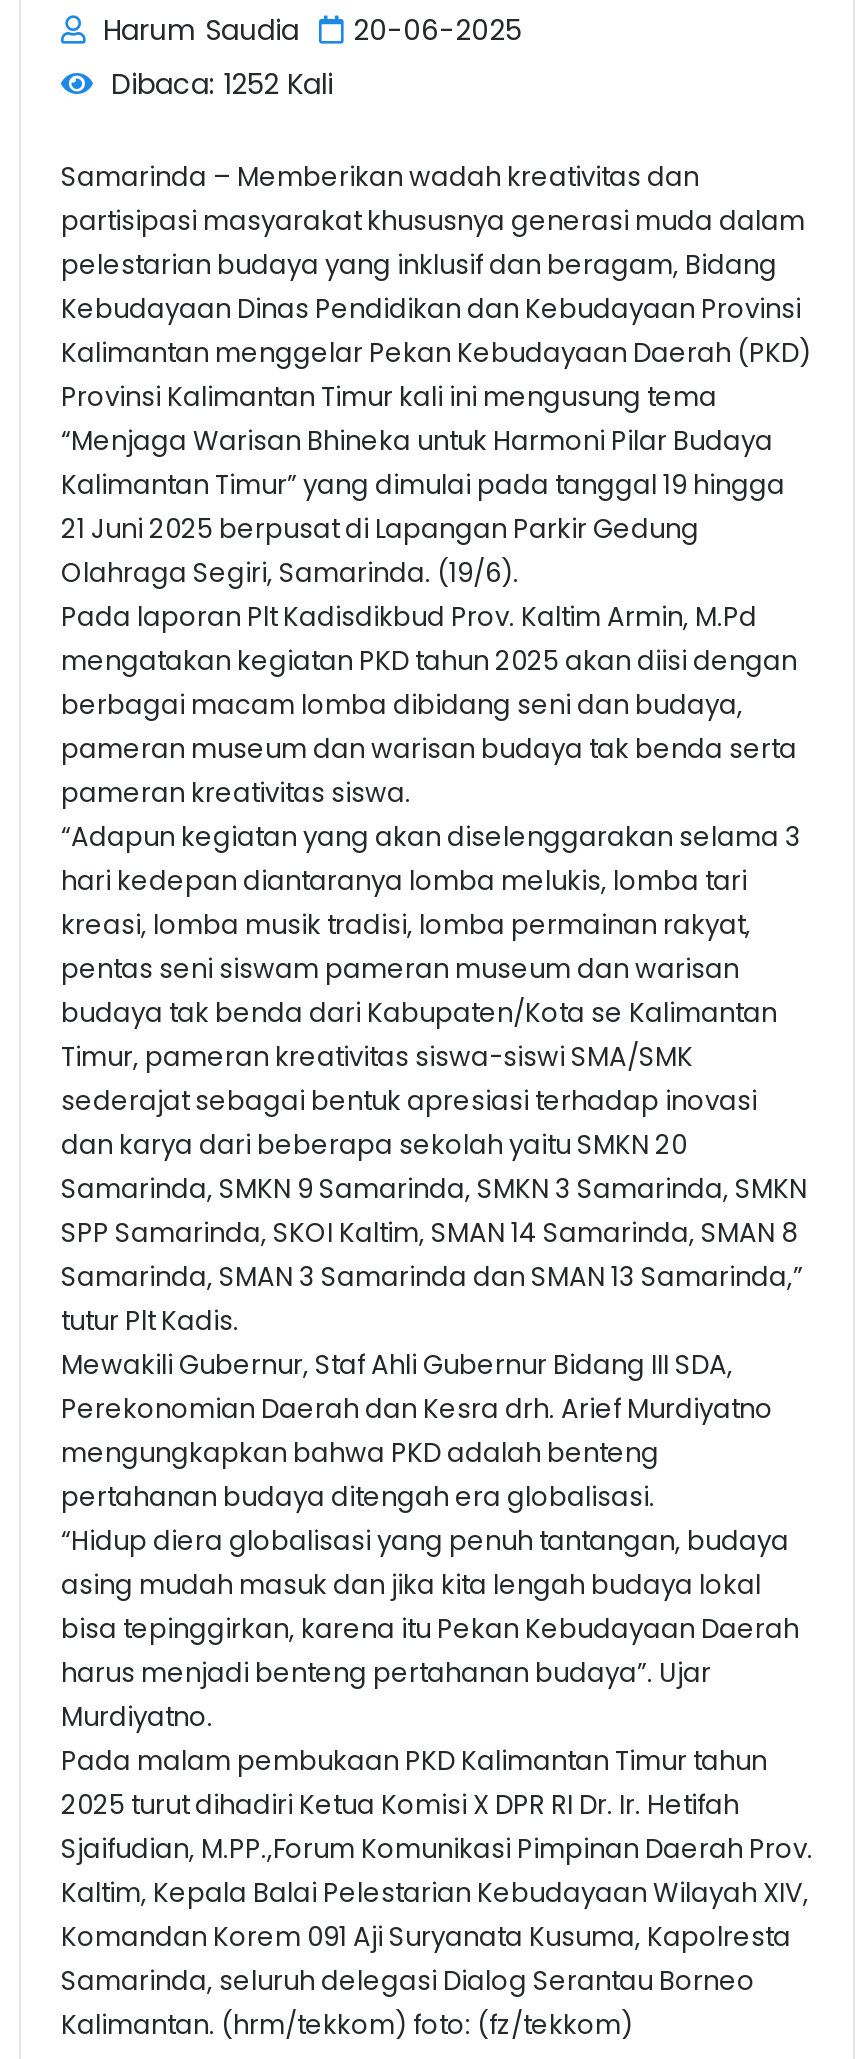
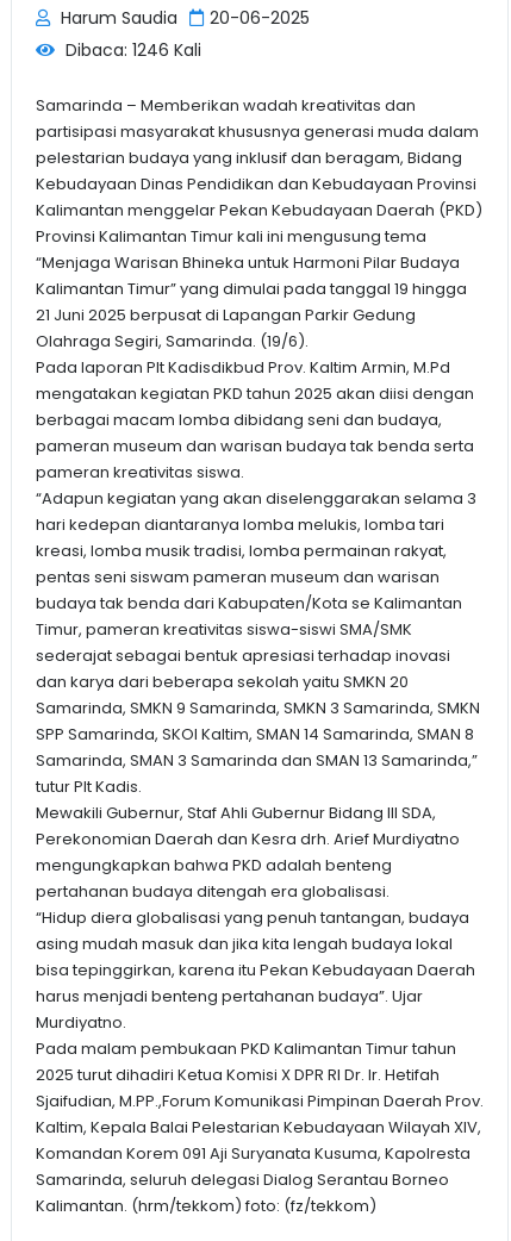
- Dibaca: 1252 Kali
+ Dibaca: 1246 Kali
